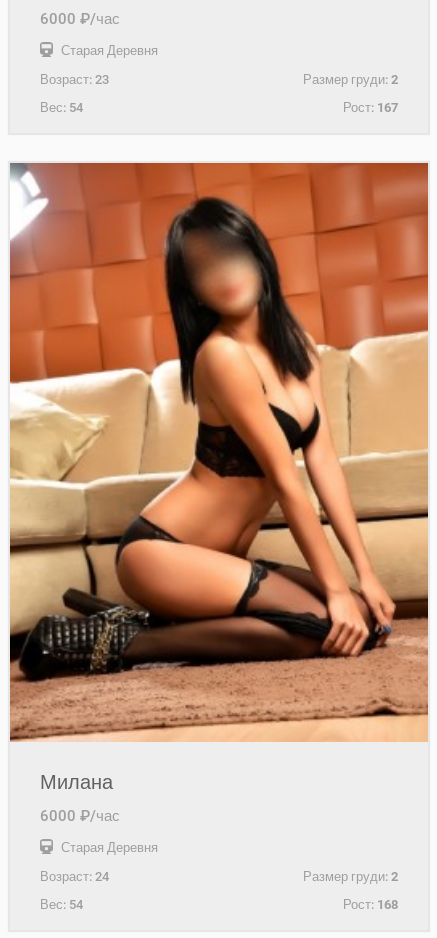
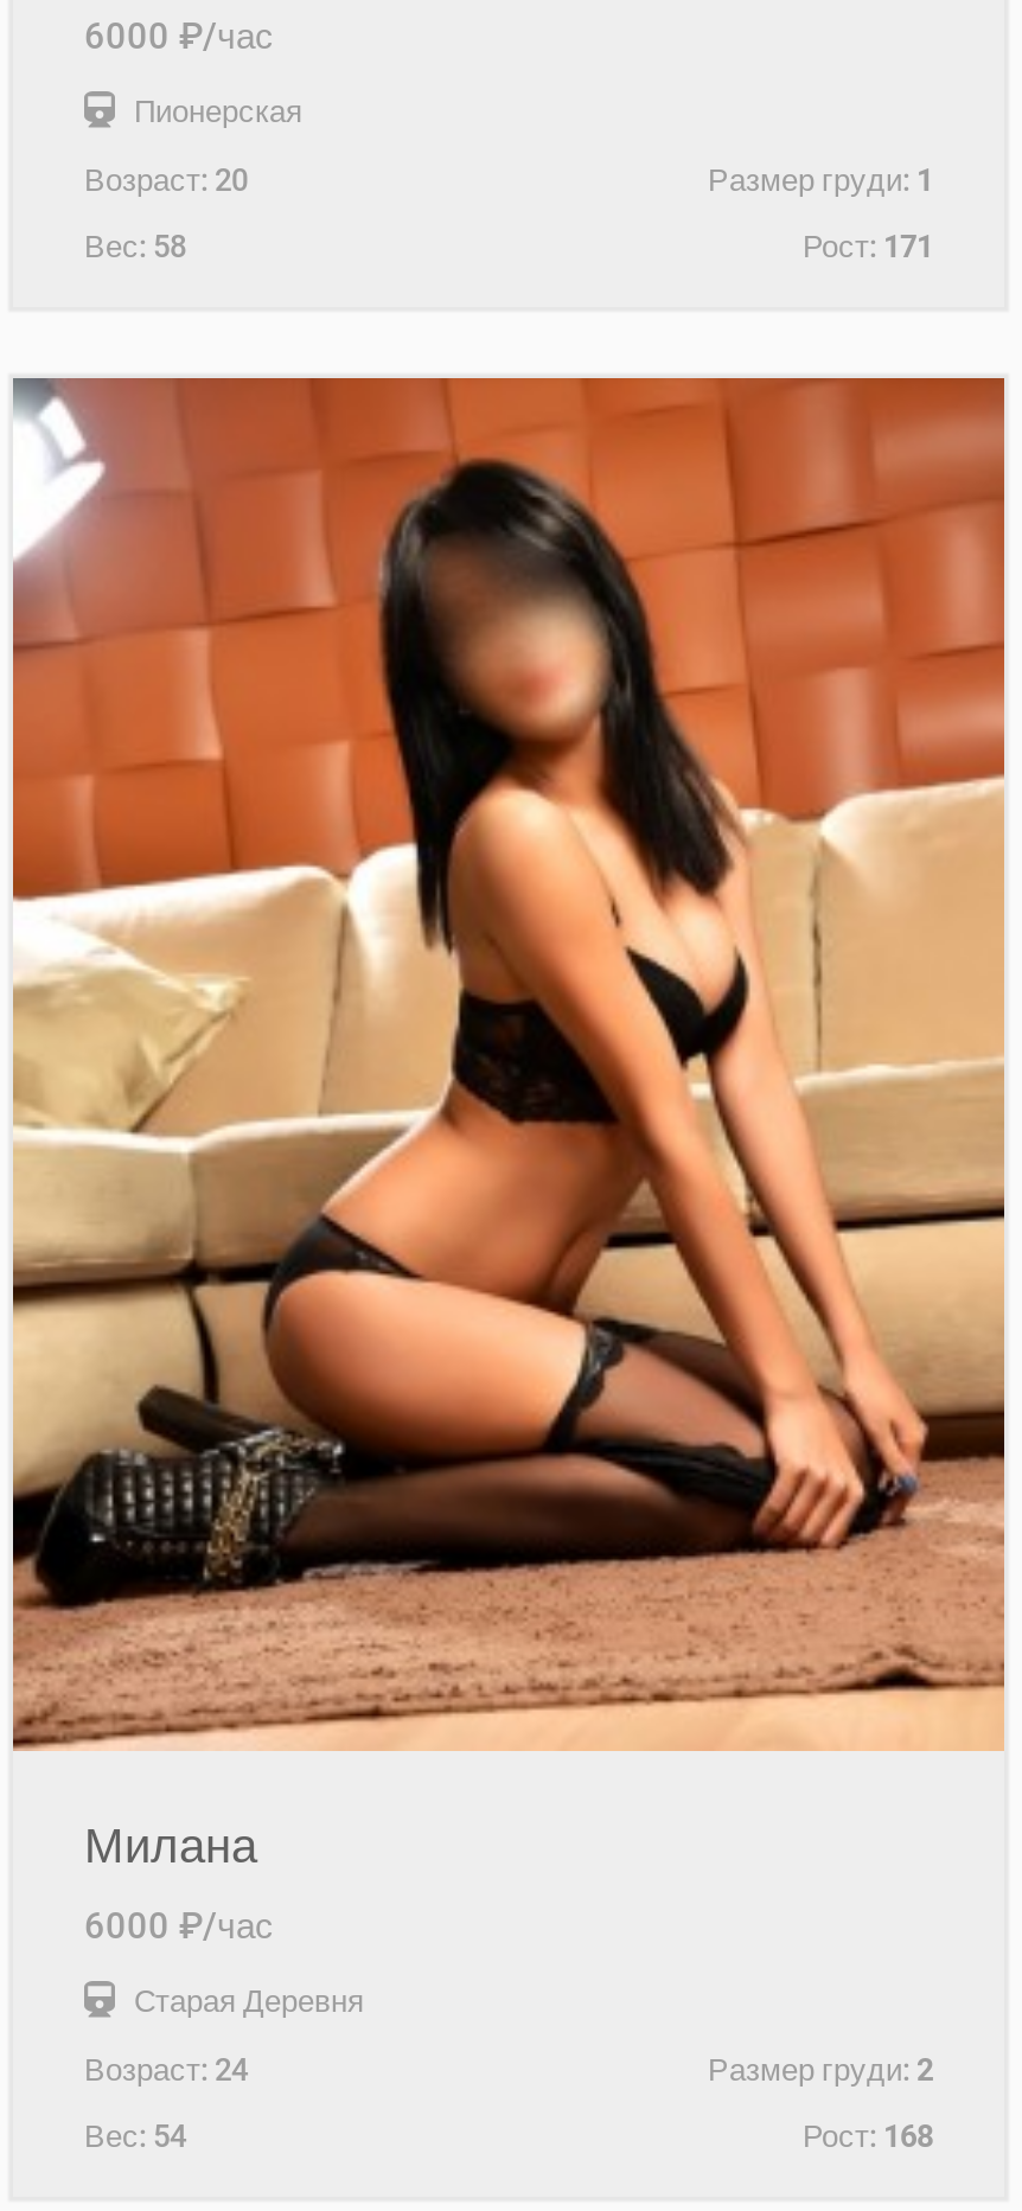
- Старая Деревня
+ Пионерская

- Возраст: 23
- Размер груди: 2
+ Возраст: 20
+ Размер груди: 1

- Вес: 54
- Рост: 167
+ Вес: 58
+ Рост: 171
